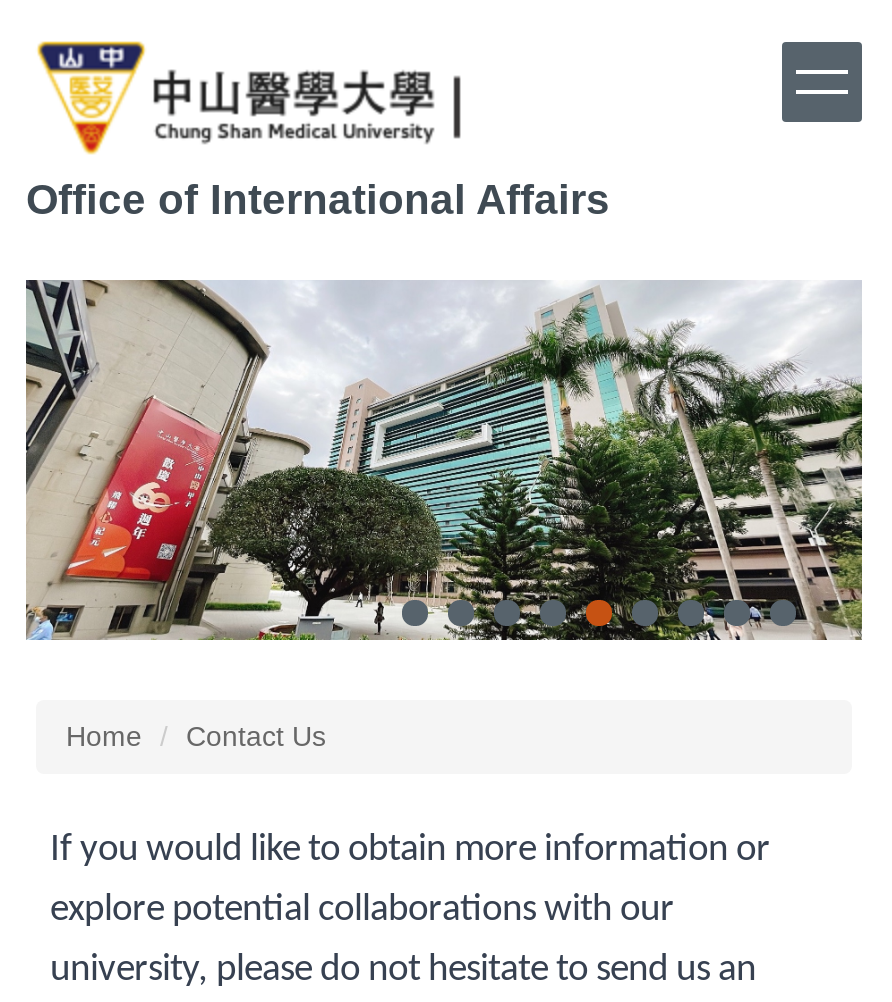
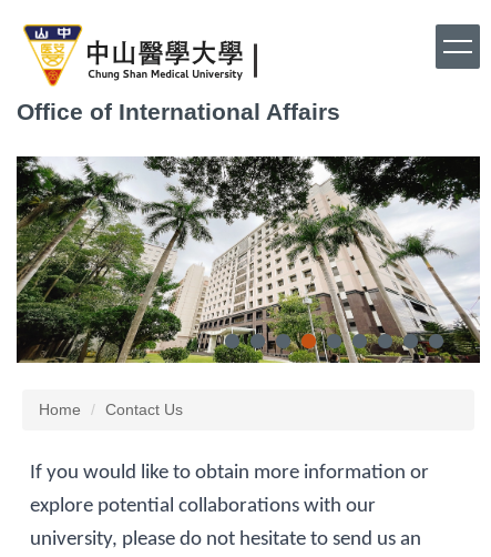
- [image]
+ [image]
